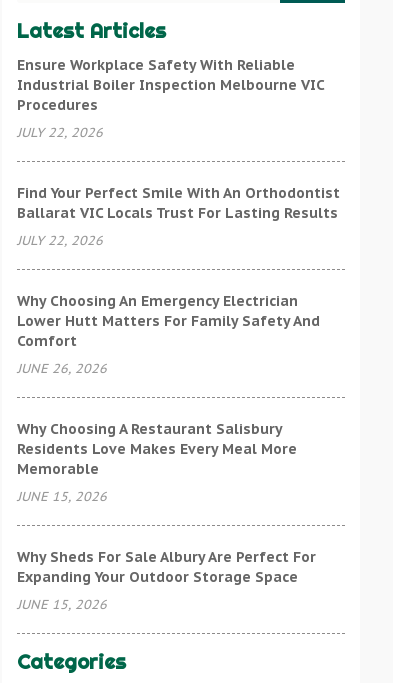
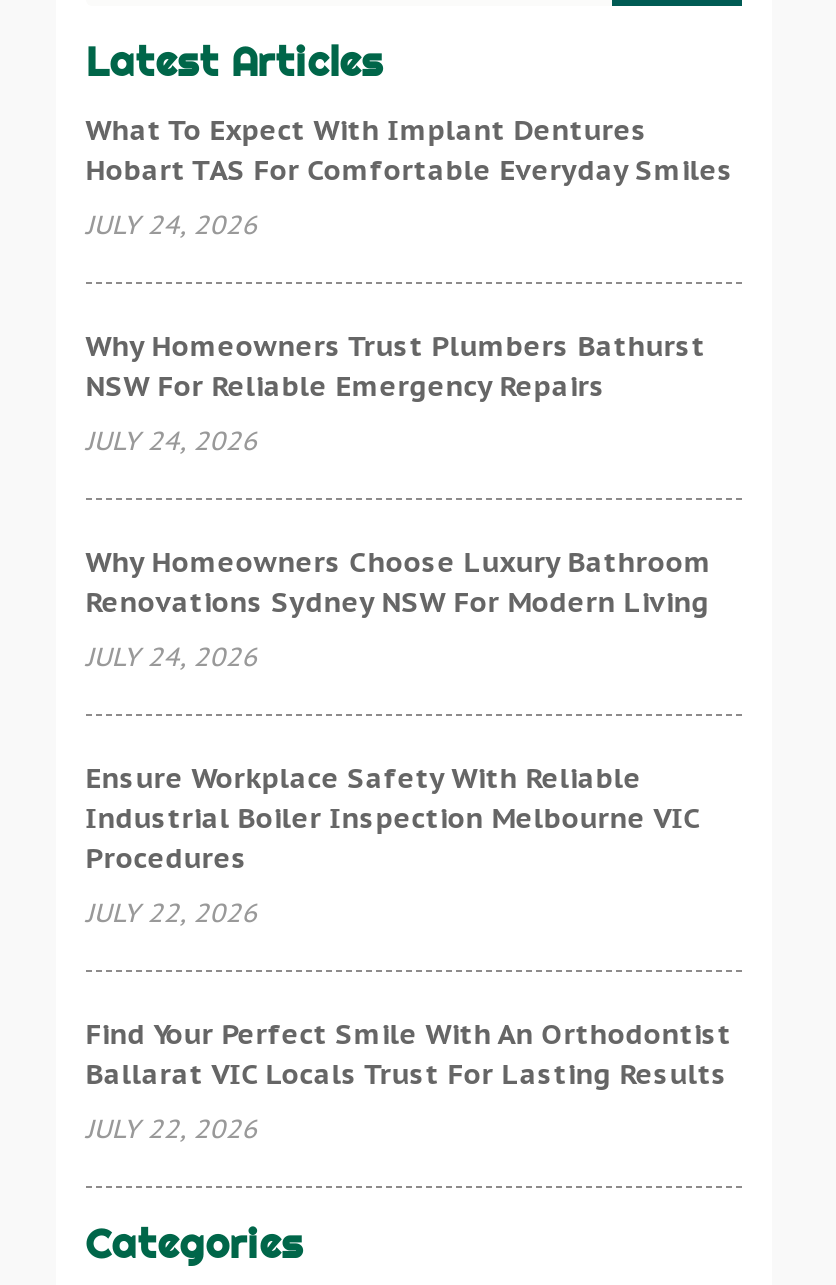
+ What To Expect With Implant Dentures
+ Hobart TAS For Comfortable Everyday Smiles
+ JULY 24, 2026
+ Why Homeowners Trust Plumbers Bathurst
+ NSW For Reliable Emergency Repairs
+ JULY 24, 2026
+ Why Homeowners Choose Luxury Bathroom
+ Renovations Sydney NSW For Modern Living
+ JULY 24, 2026

moved down: Ensure Workplace Safety With Reliable | Industrial Boiler Inspection Melbourne VIC | Procedures | JULY 22, 2026 | Find Your Perfect Smile With An Orthodontist | Ballarat VIC Locals Trust For Lasting Results | JULY 22, 2026

- Why Choosing An Emergency Electrician
- Lower Hutt Matters For Family Safety And
- Comfort
- JUNE 26, 2026
- Why Choosing A Restaurant Salisbury
- Residents Love Makes Every Meal More
- Memorable
- JUNE 15, 2026
- Why Sheds For Sale Albury Are Perfect For
- Expanding Your Outdoor Storage Space
- JUNE 15, 2026
